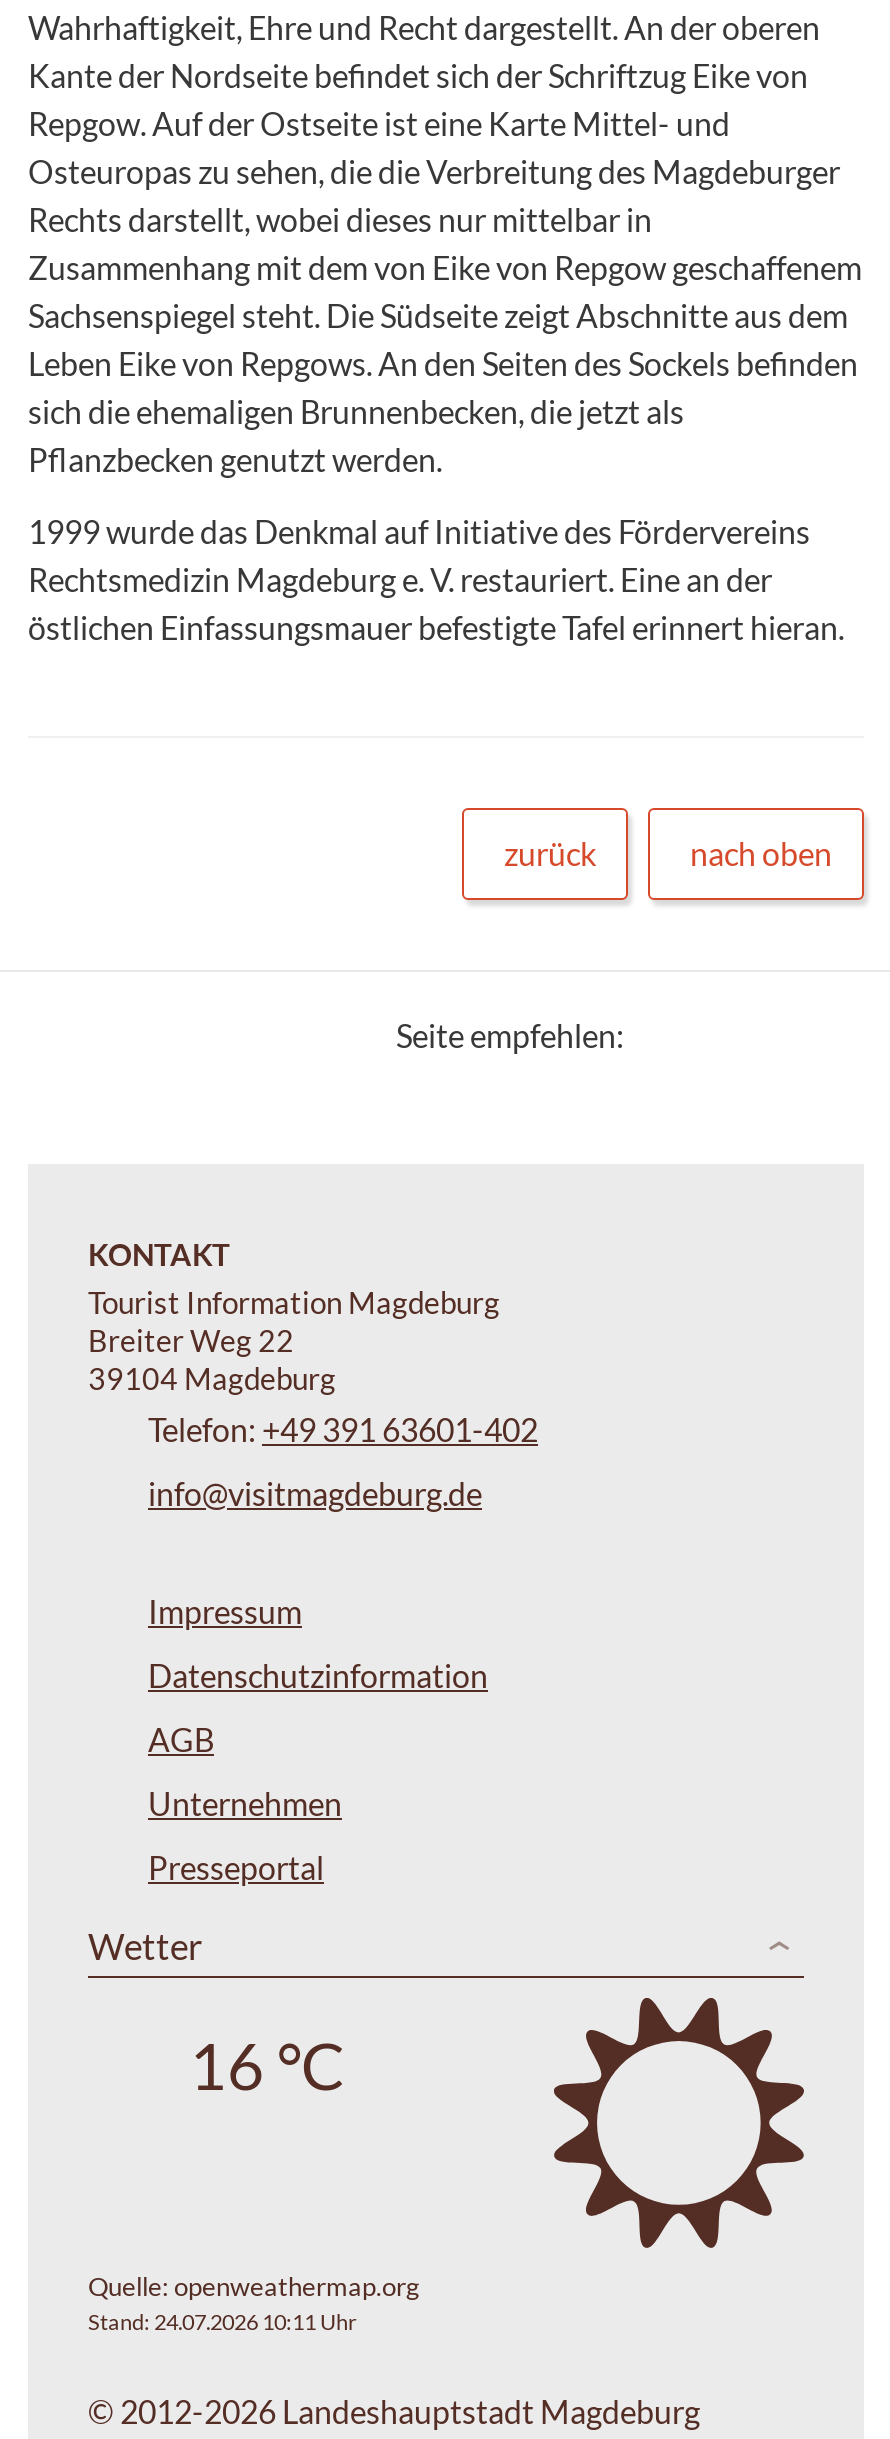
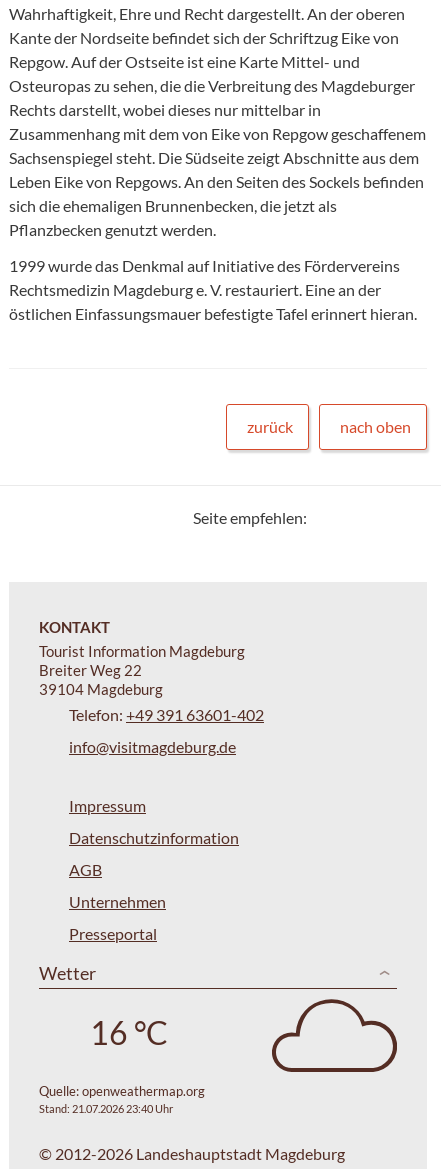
- [image]
+ [image]

- Stand: 24.07.2026 10:11 Uhr
+ Stand: 21.07.2026 23:40 Uhr
